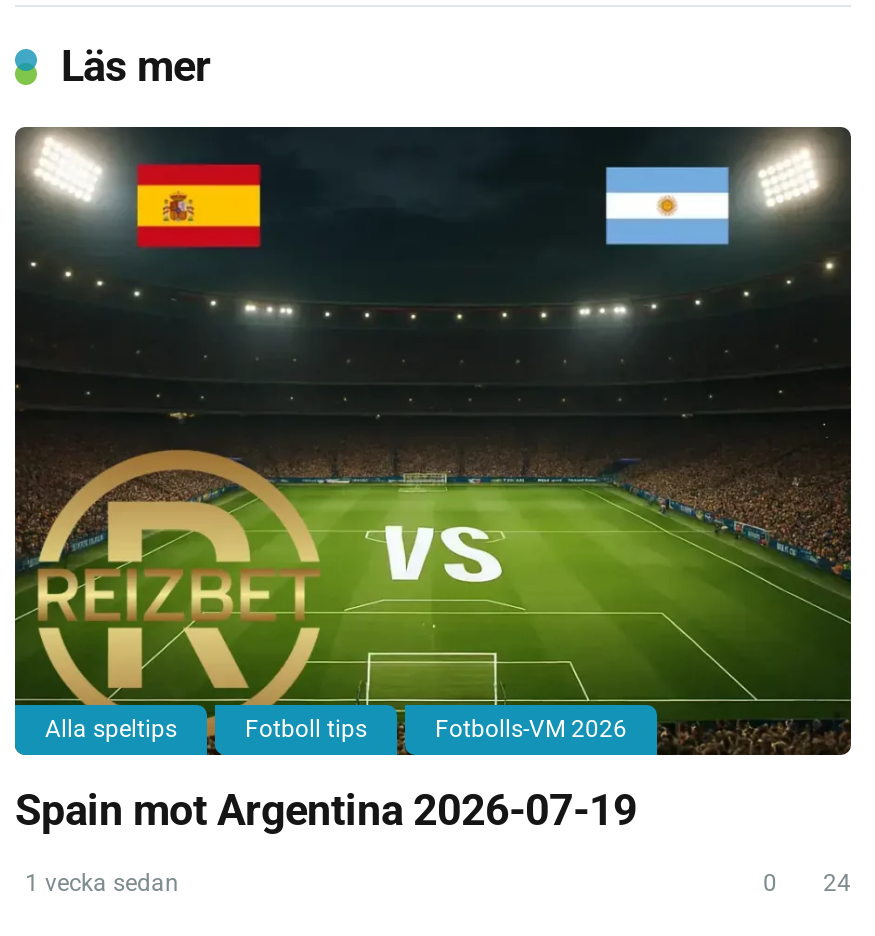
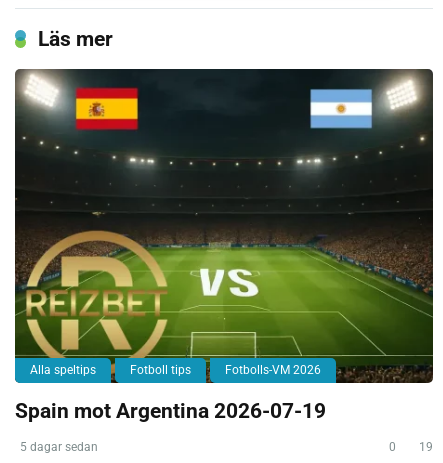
- 1 vecka sedan
+ 5 dagar sedan

- 0 24
+ 0 19
